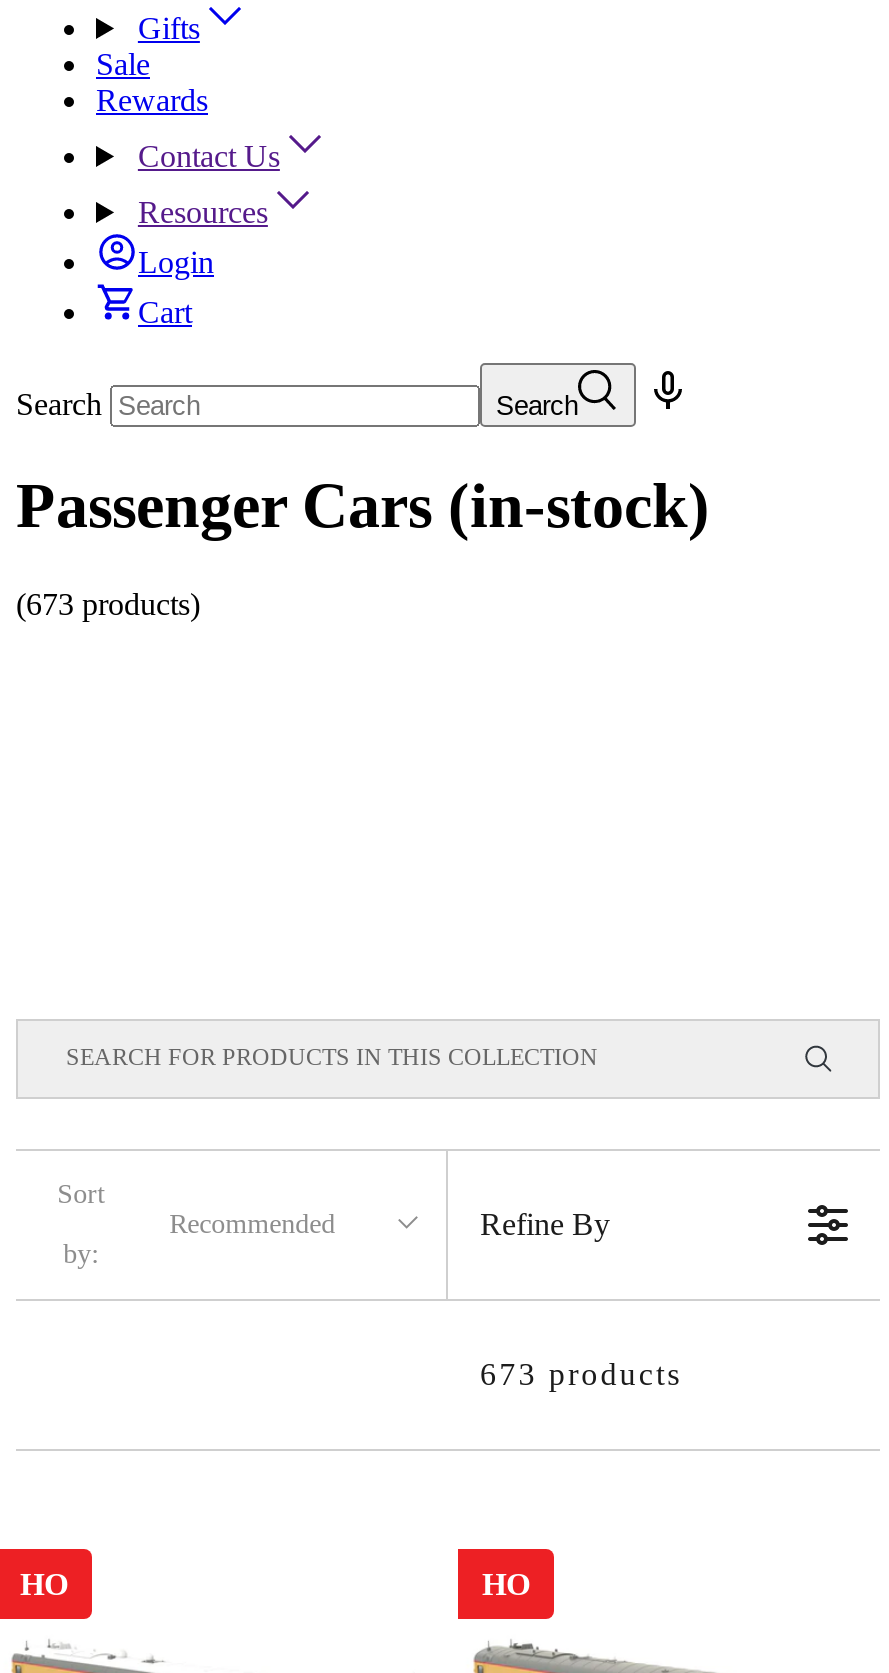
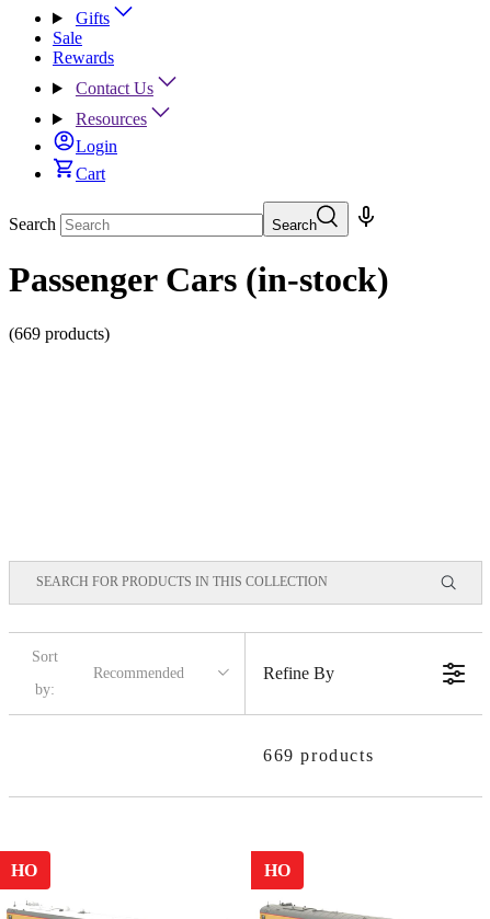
- (673 products)
+ (669 products)

- 673 products
+ 669 products
